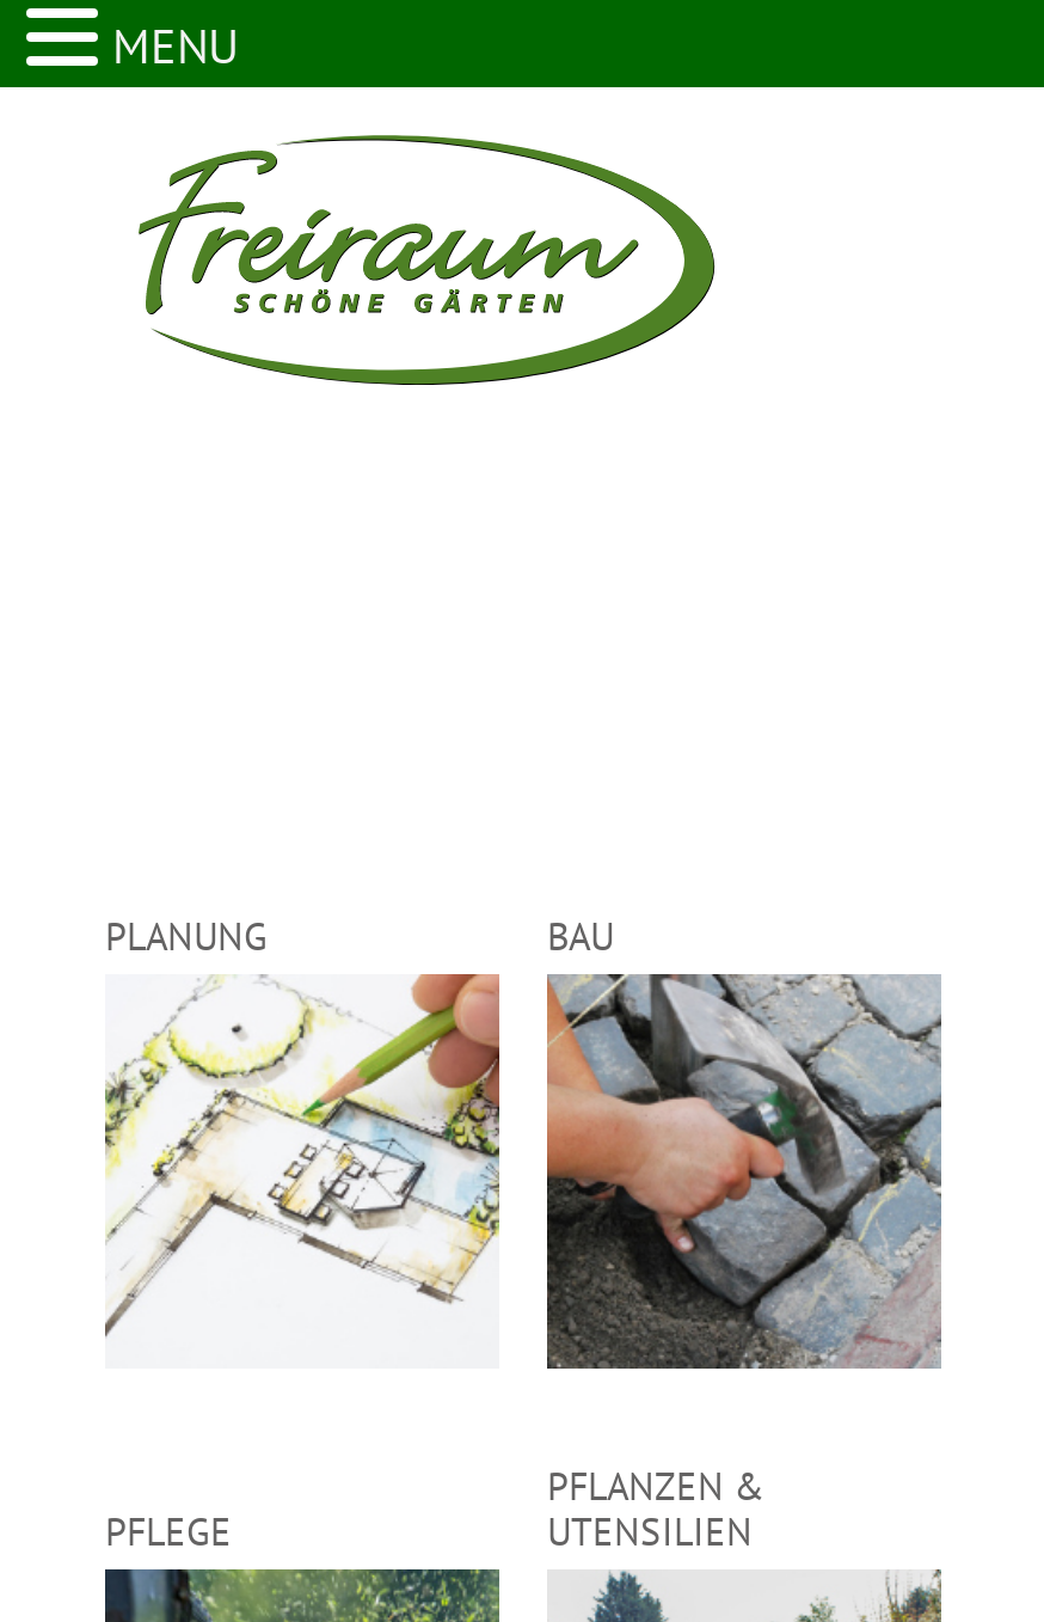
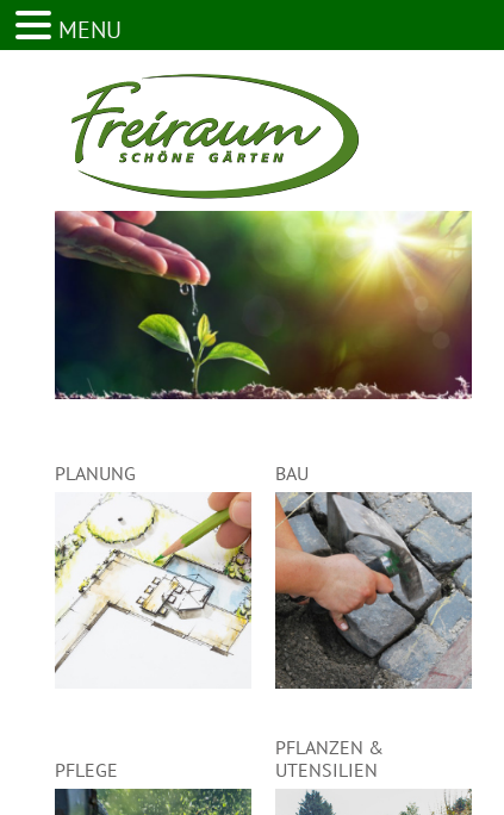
+ [image]
